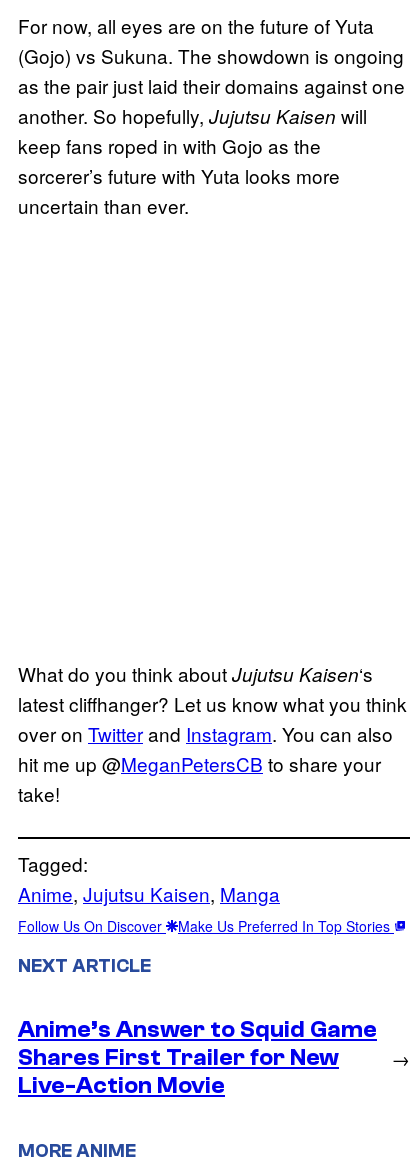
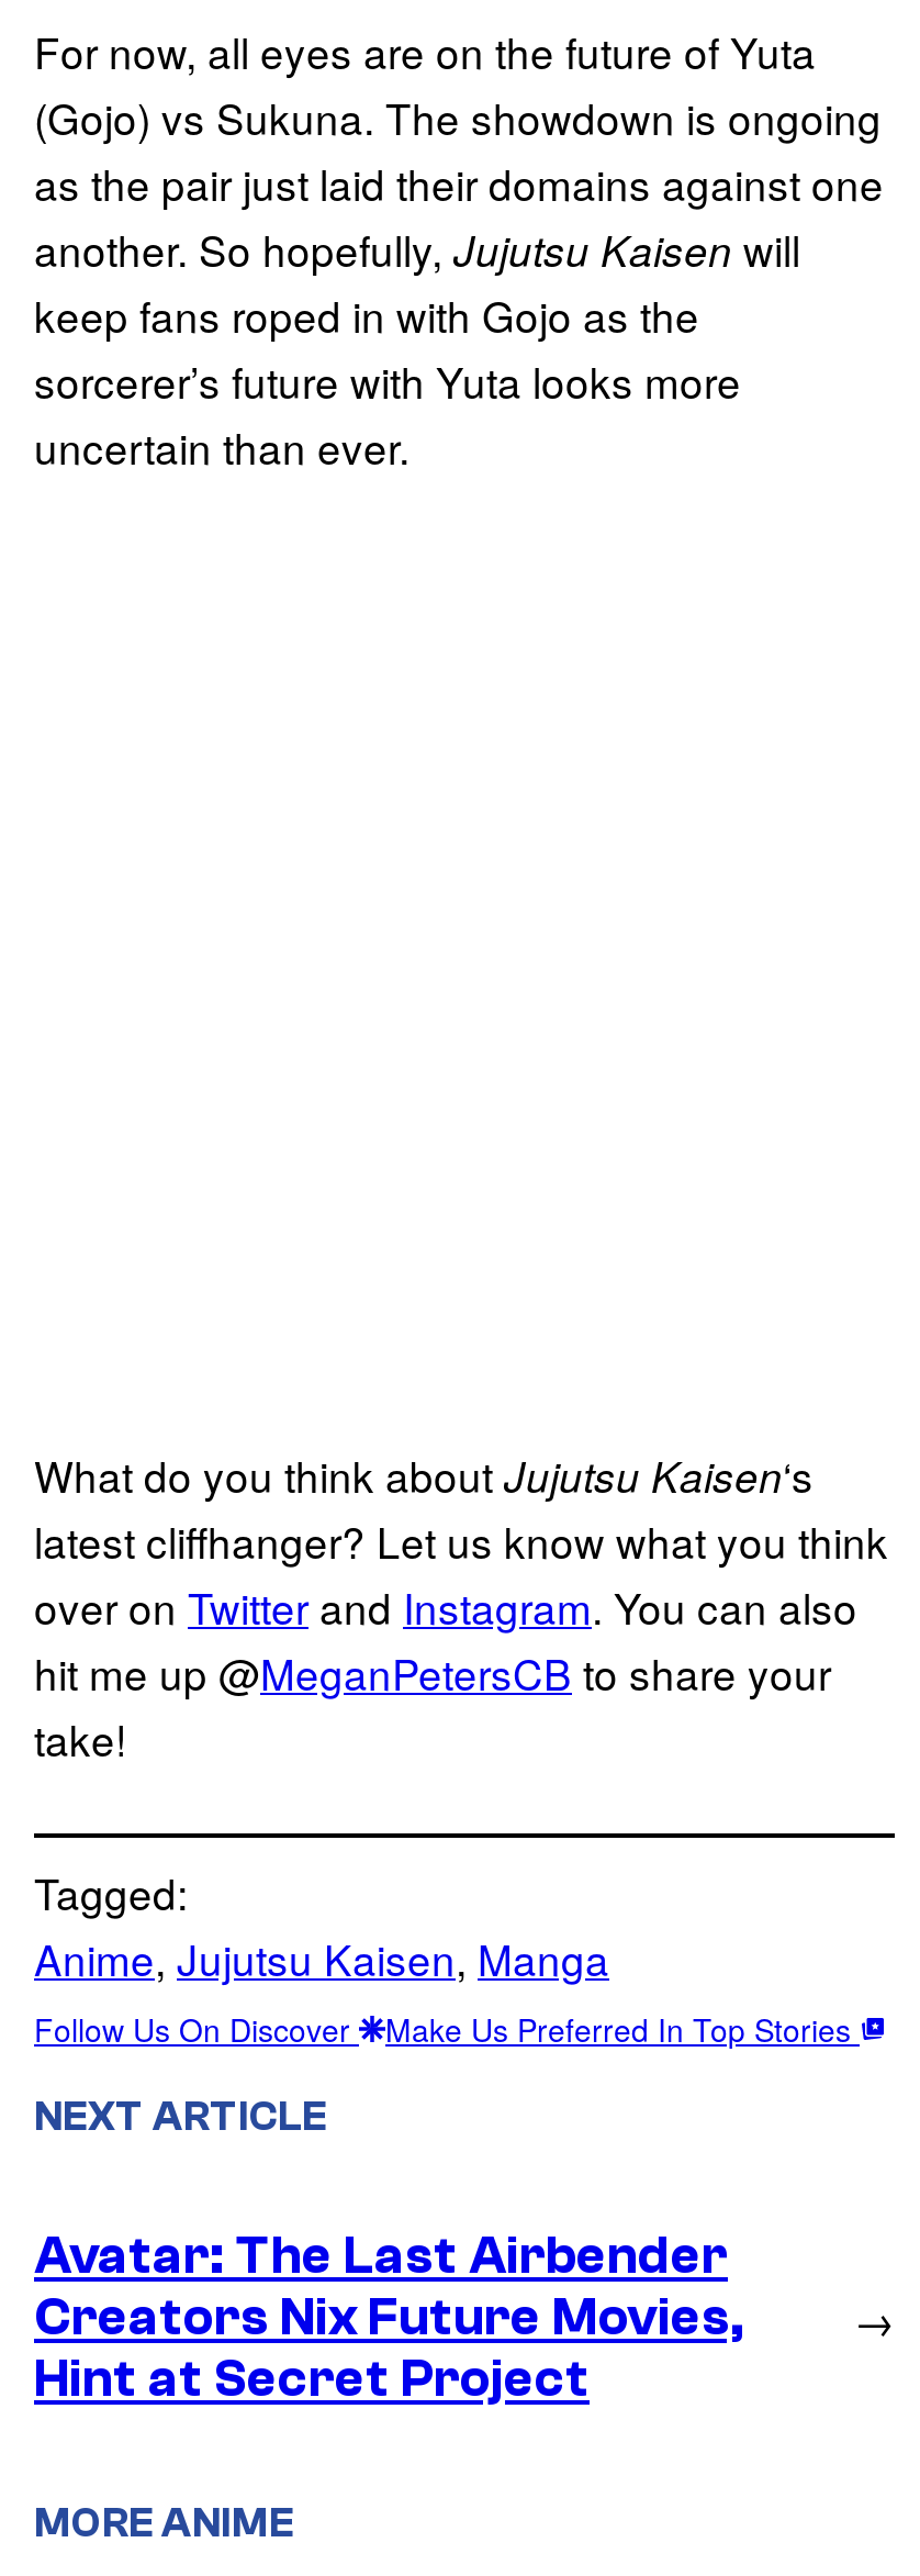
- Anime’s Answer to Squid Game
- Shares First Trailer for New
- Live-Action Movie
+ Avatar: The Last Airbender
+ Creators Nix Future Movies,
+ Hint at Secret Project
